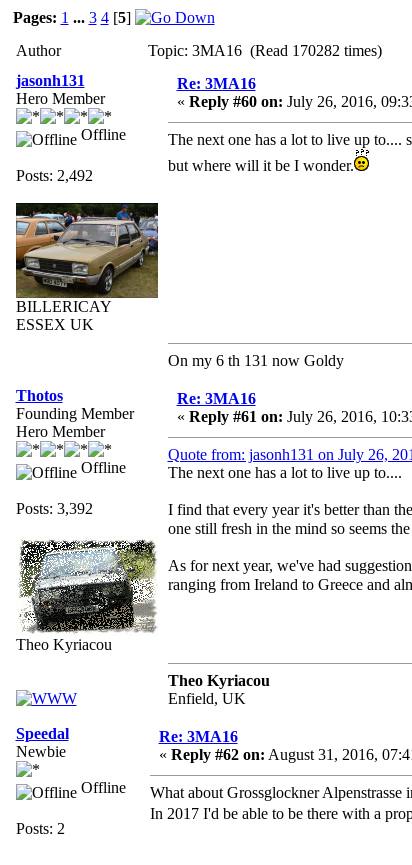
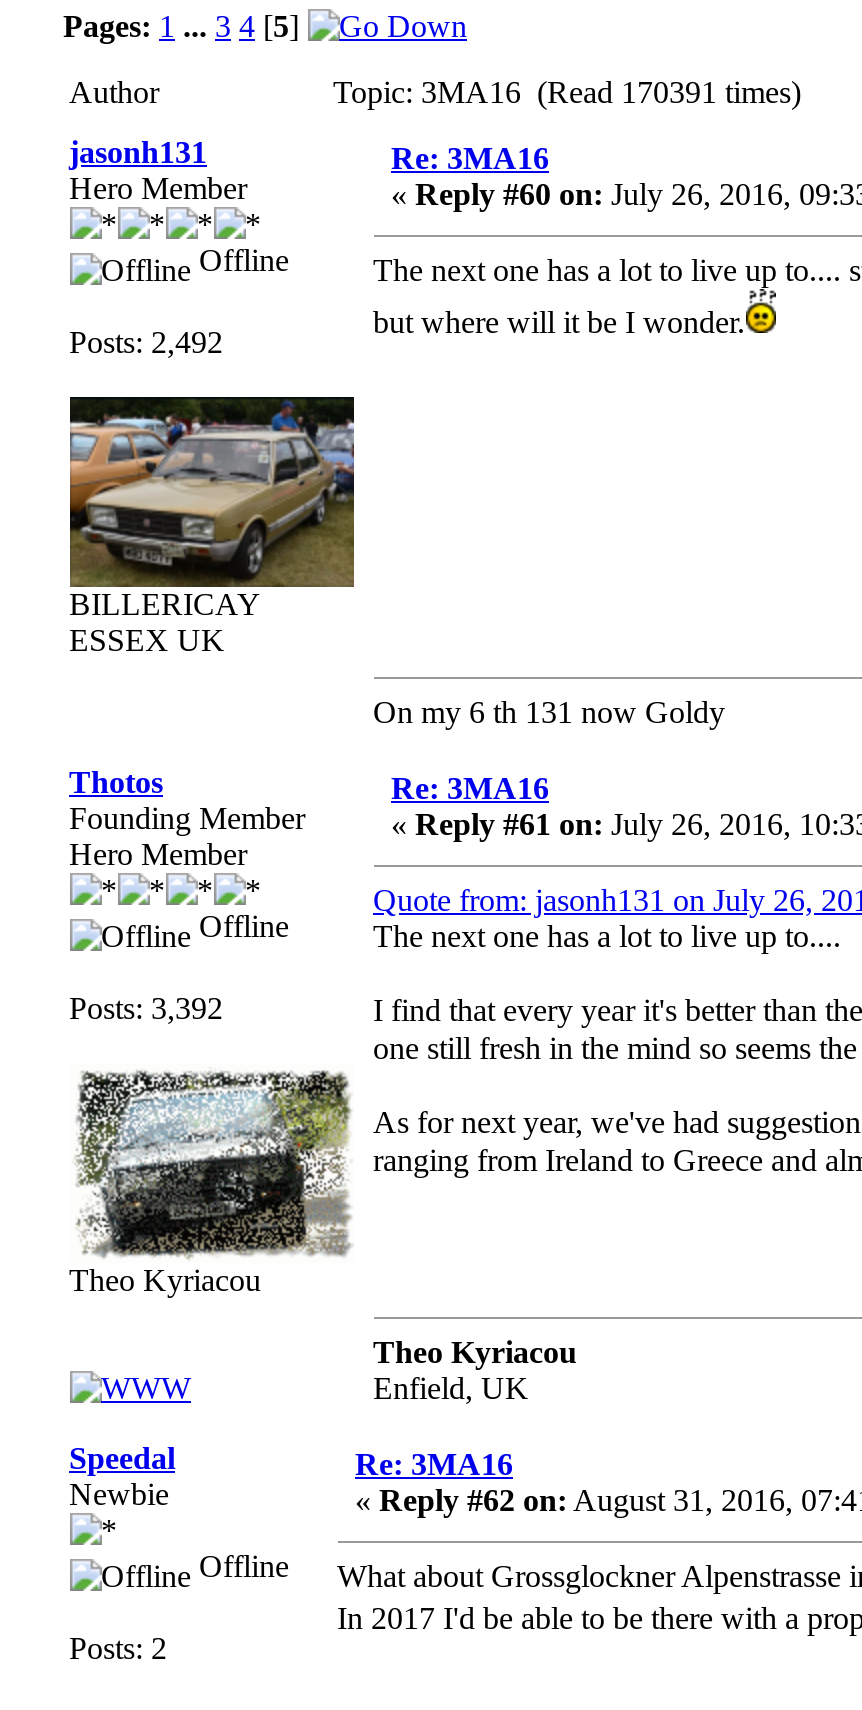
- Topic: 3MA16 (Read 170282 times)
+ Topic: 3MA16 (Read 170391 times)
